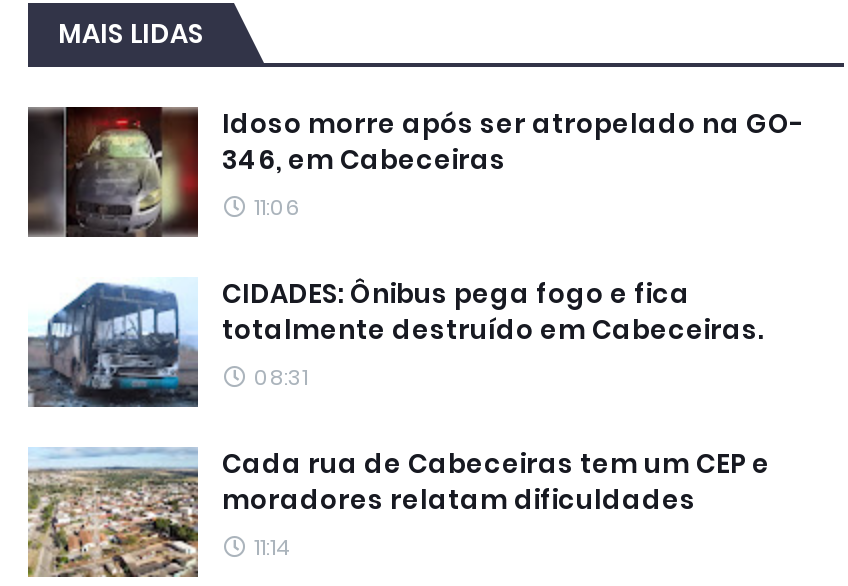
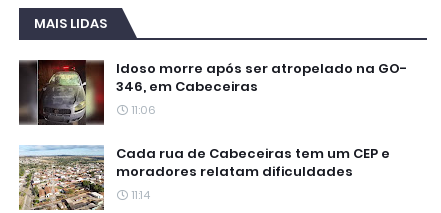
- [image]
- CIDADES: Ônibus pega fogo e fica
- totalmente destruído em Cabeceiras.
- 08:31
